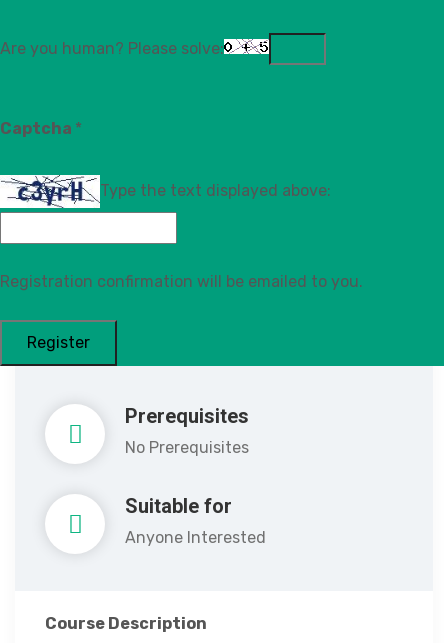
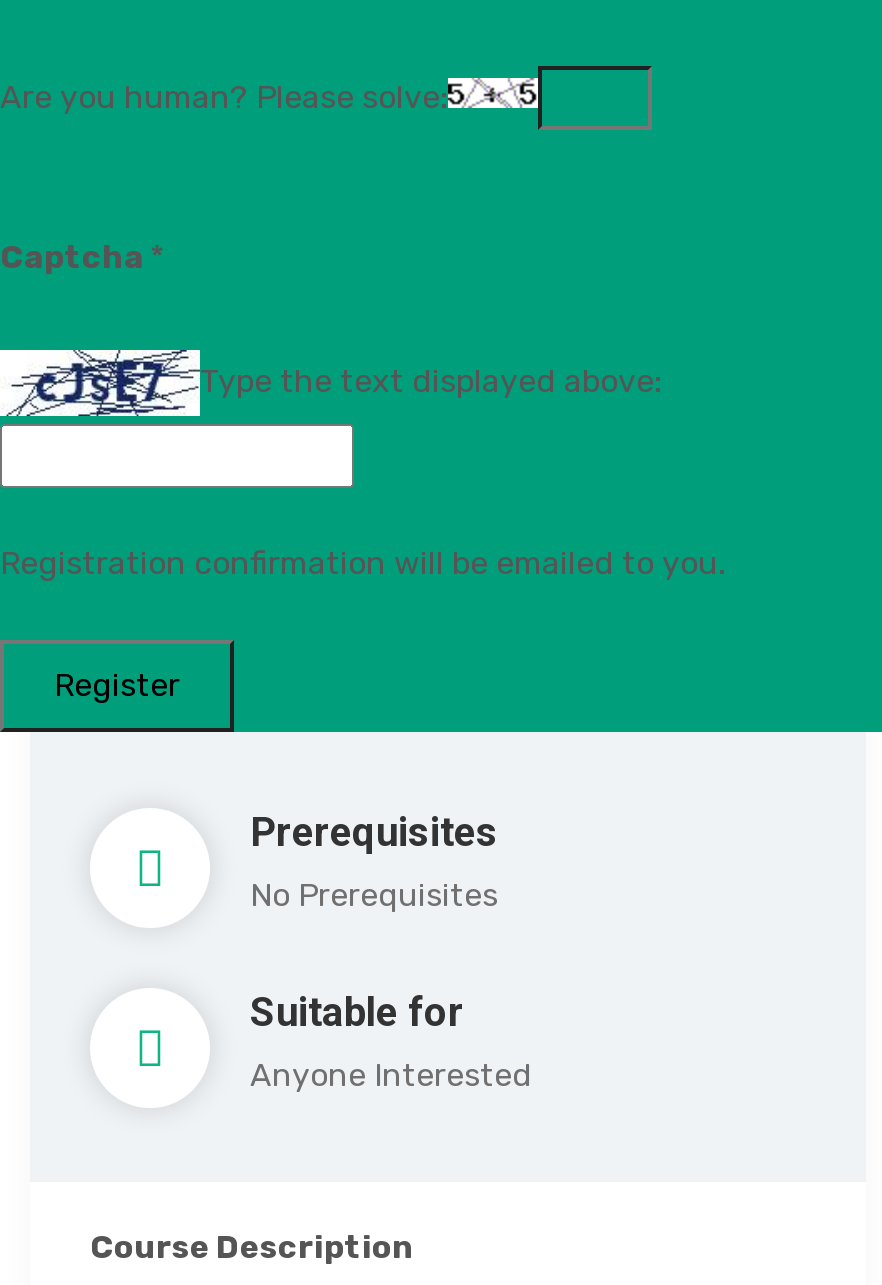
- [image]
+ [image]
